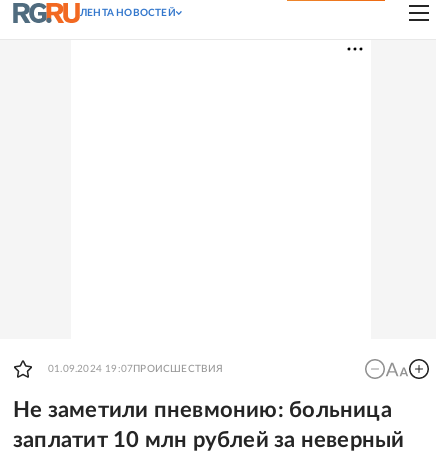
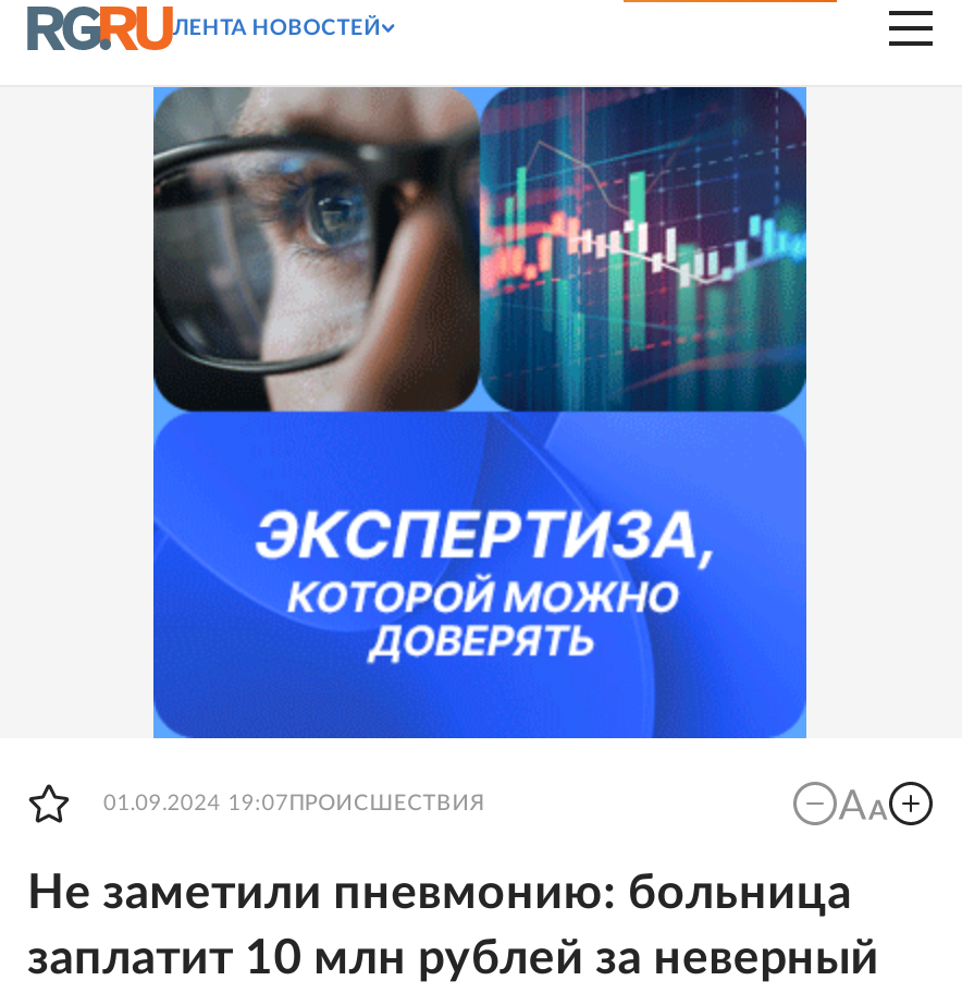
+ [image]
